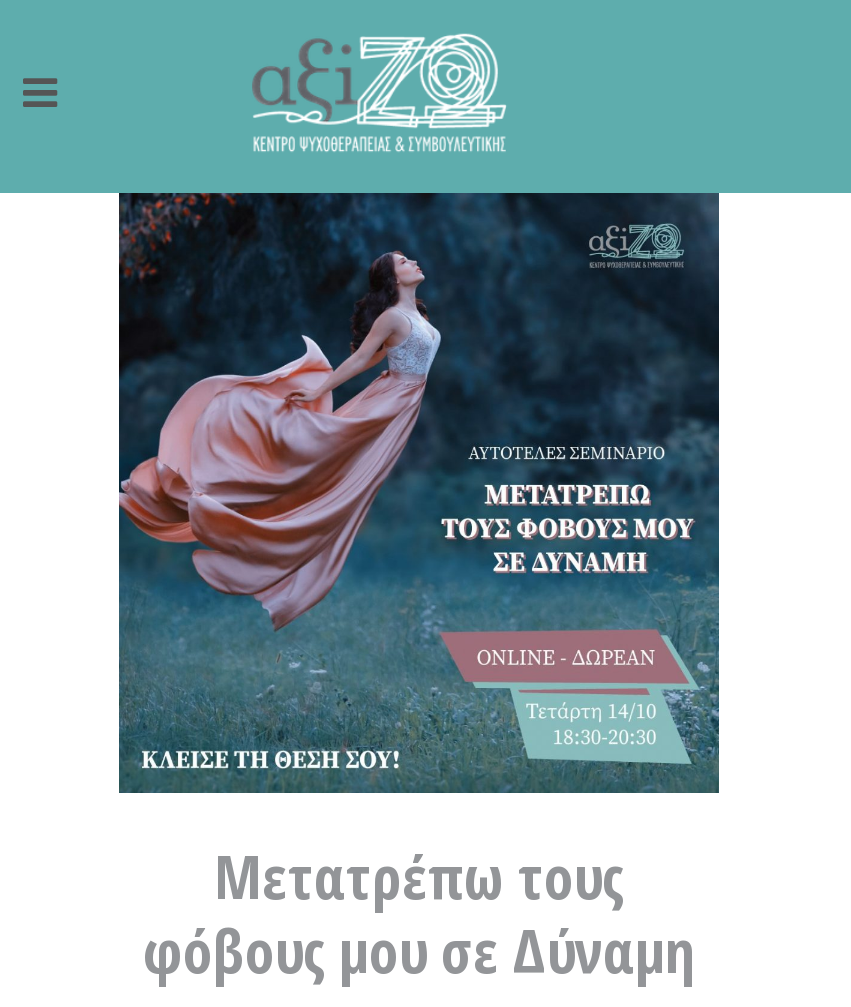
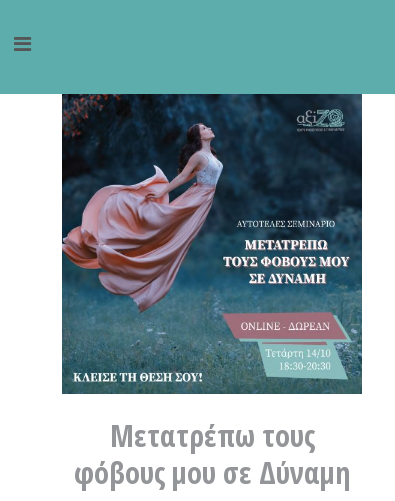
- [image]
